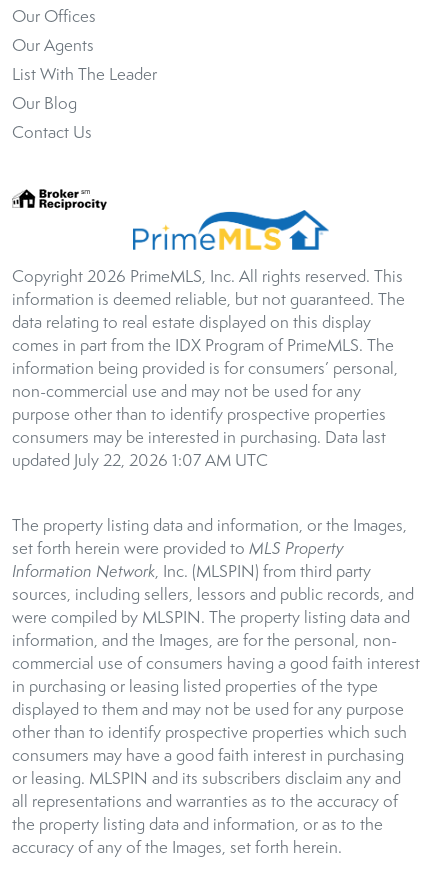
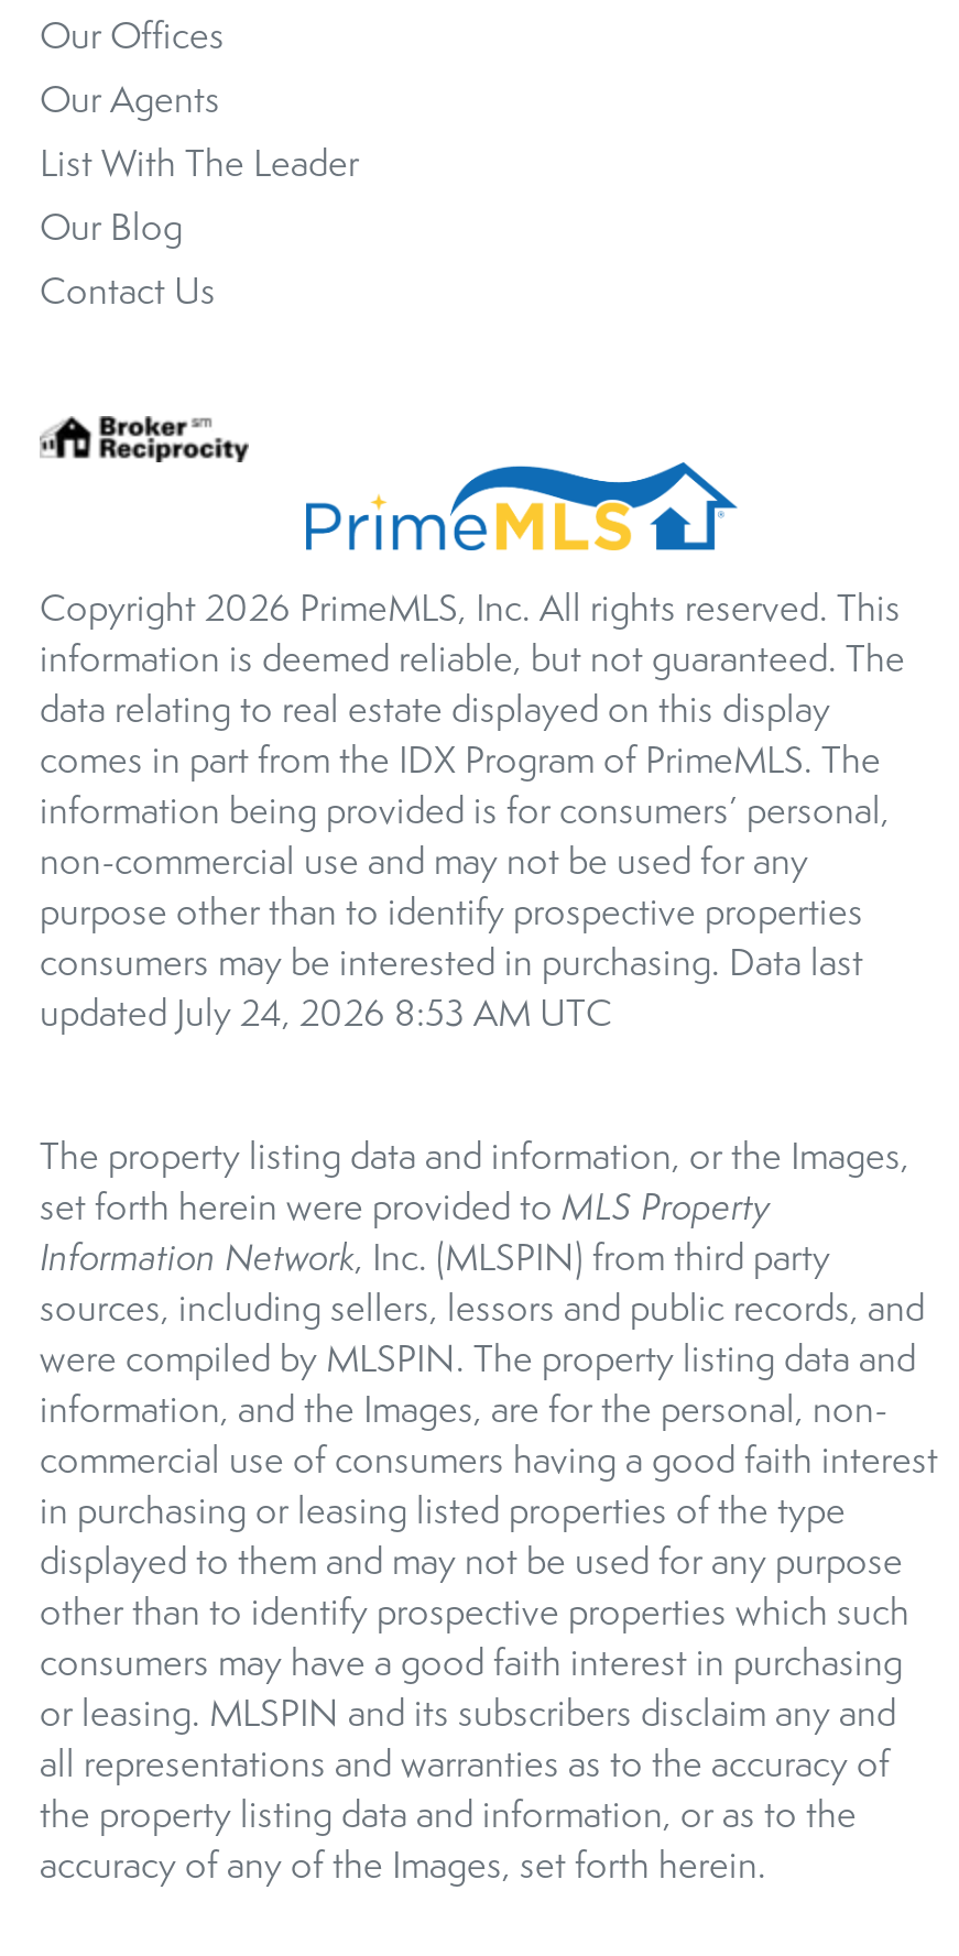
- updated July 22, 2026 1:07 AM UTC
+ updated July 24, 2026 8:53 AM UTC
